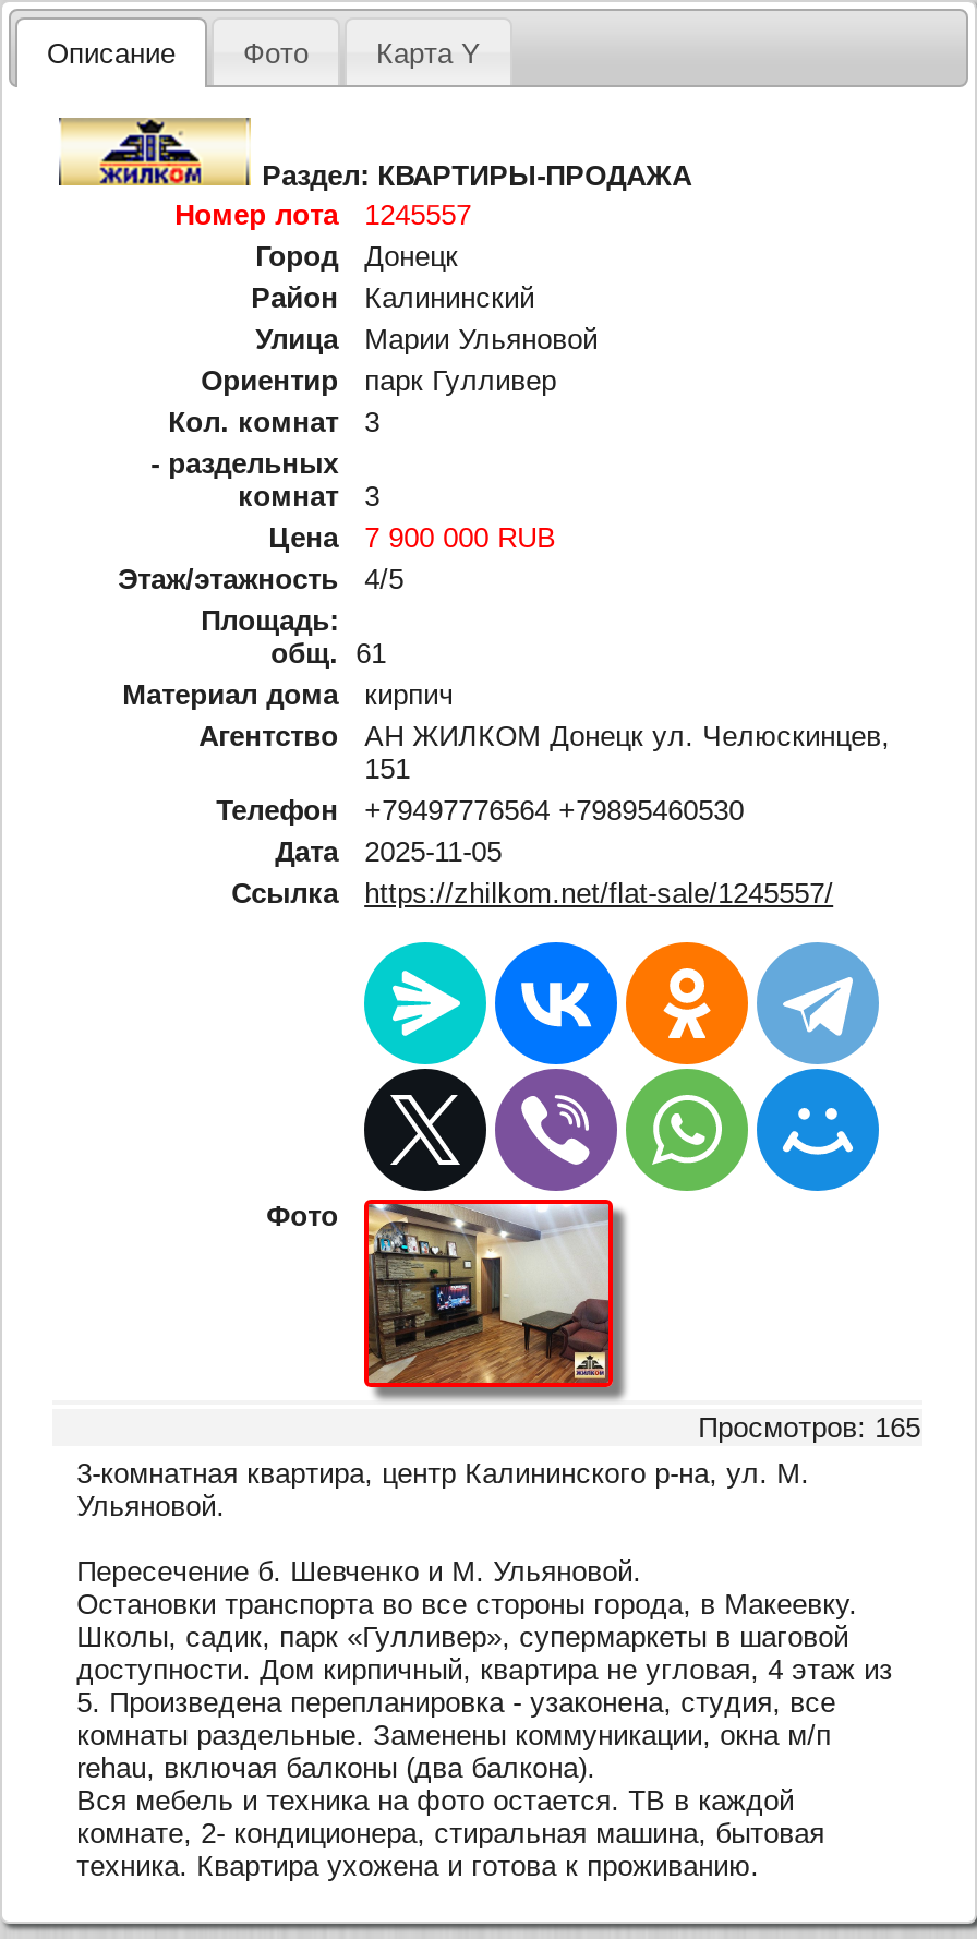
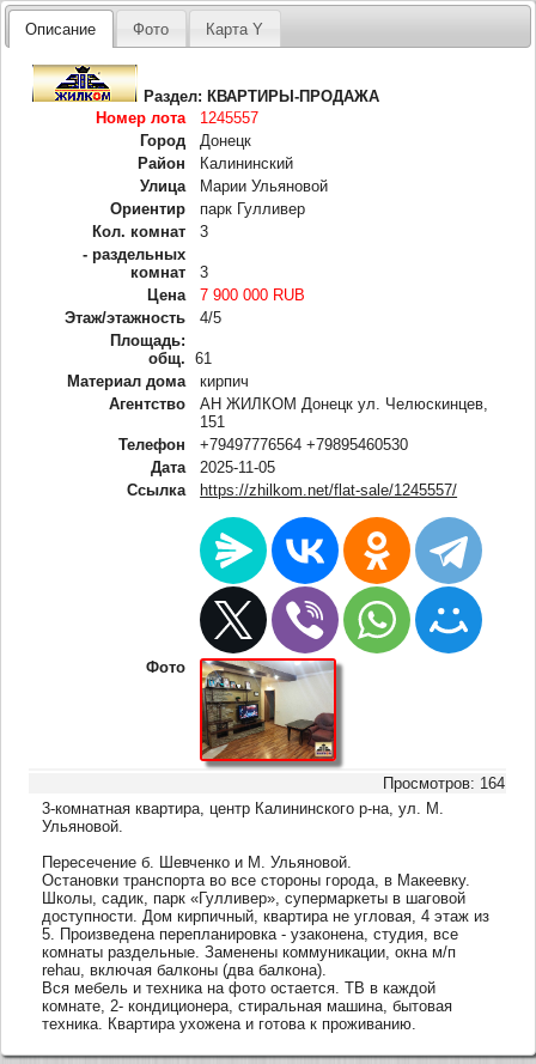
- Просмотров: 165
+ Просмотров: 164
